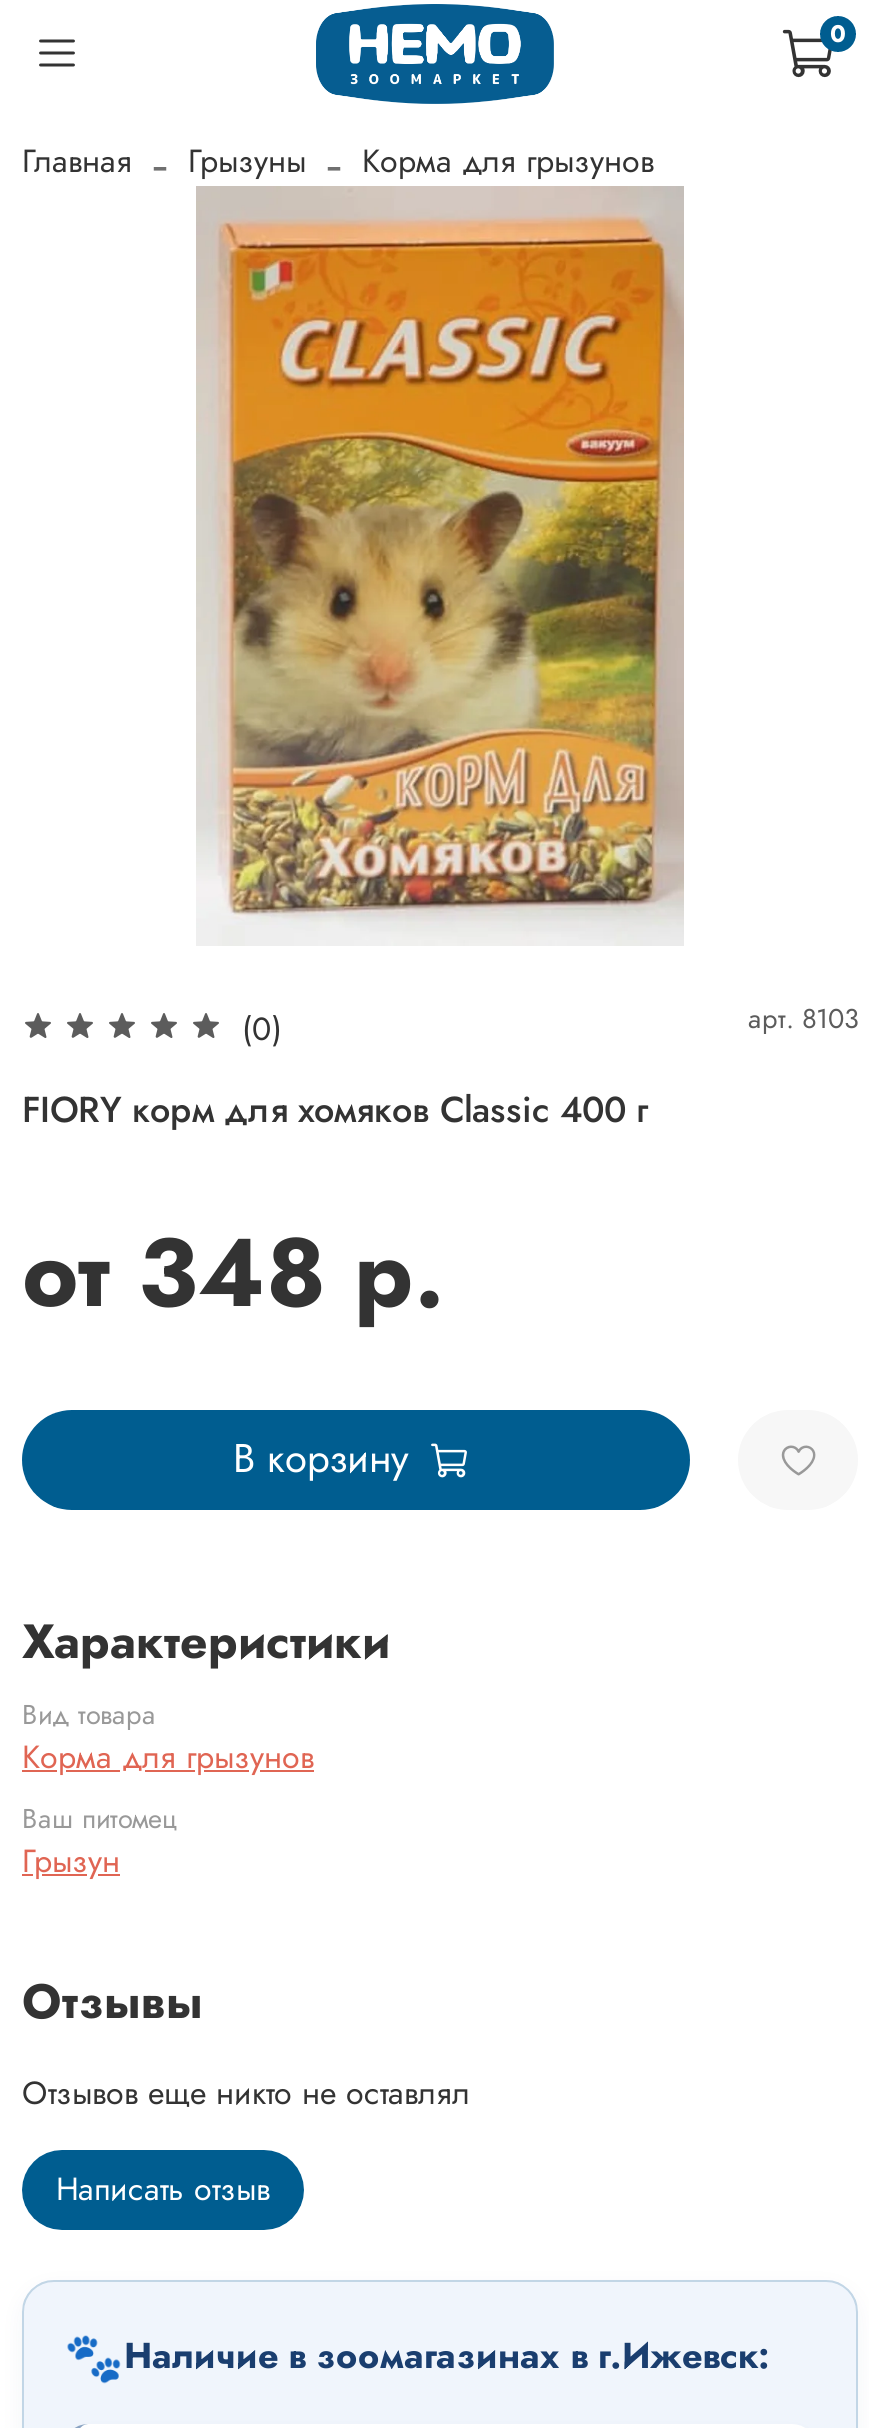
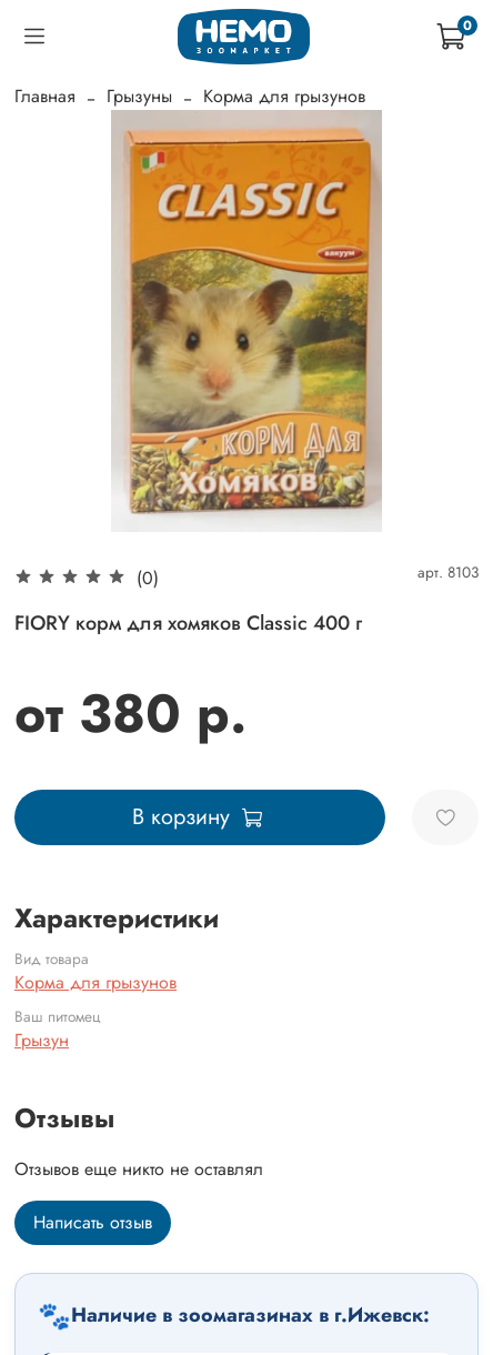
- от 348 р.
+ от 380 р.
